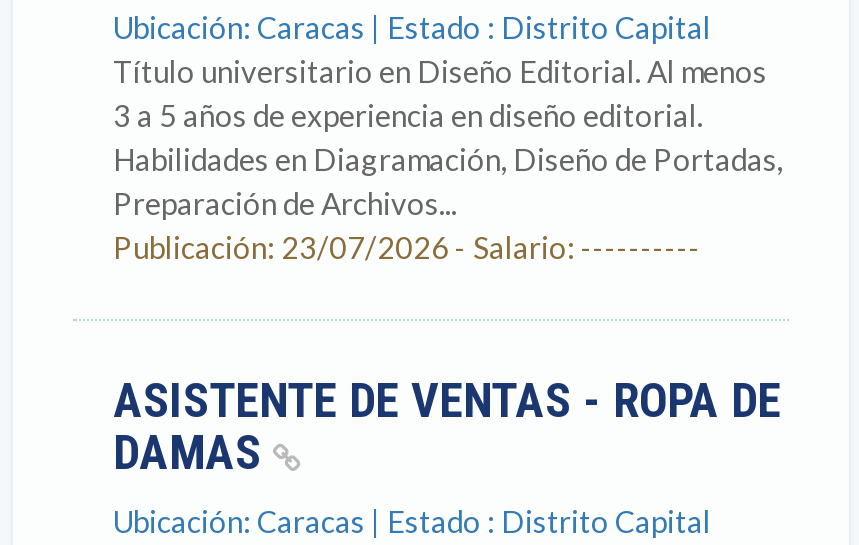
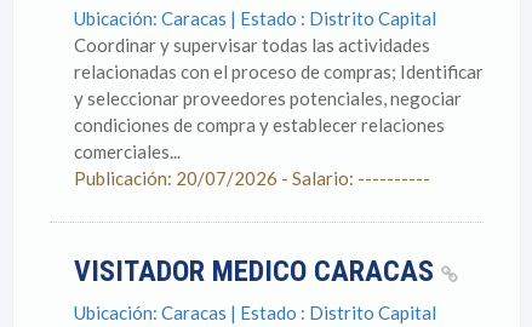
- Título universitario en Diseño Editorial. Al menos
- 3 a 5 años de experiencia en diseño editorial.
- Habilidades en Diagramación, Diseño de Portadas,
- Preparación de Archivos...
- Publicación: 23/07/2026 - Salario: ----------
+ Coordinar y supervisar todas las actividades
+ relacionadas con el proceso de compras; Identificar
+ y seleccionar proveedores potenciales, negociar
+ condiciones de compra y establecer relaciones
+ comerciales...
+ Publicación: 20/07/2026 - Salario: ----------

- ASISTENTE DE VENTAS - ROPA DE
- DAMAS
+ VISITADOR MEDICO CARACAS
